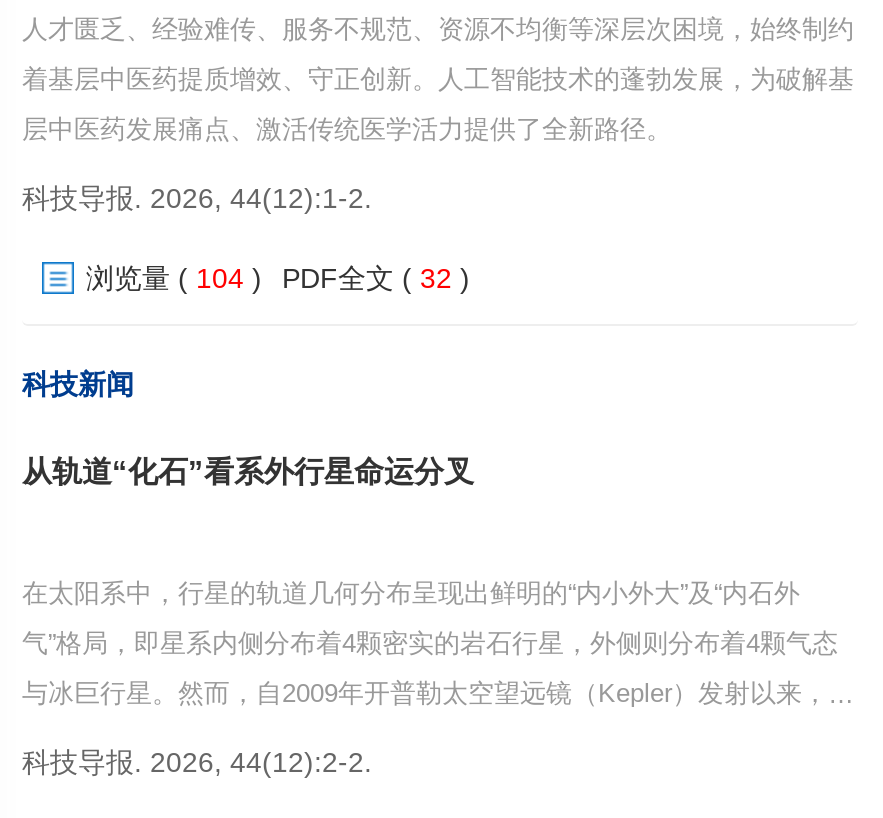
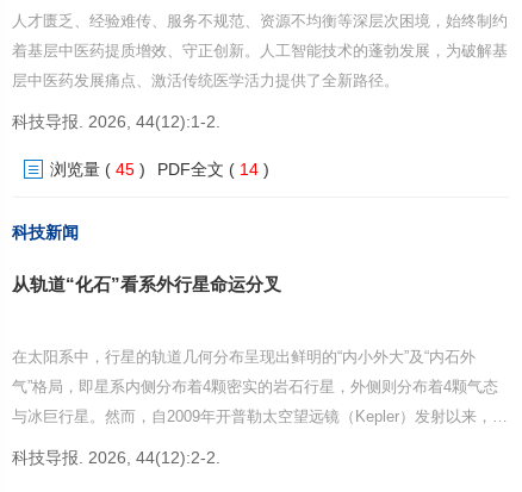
- 浏览量( 104)
+ 浏览量( 45)

- PDF全文( 32)
+ PDF全文( 14)
